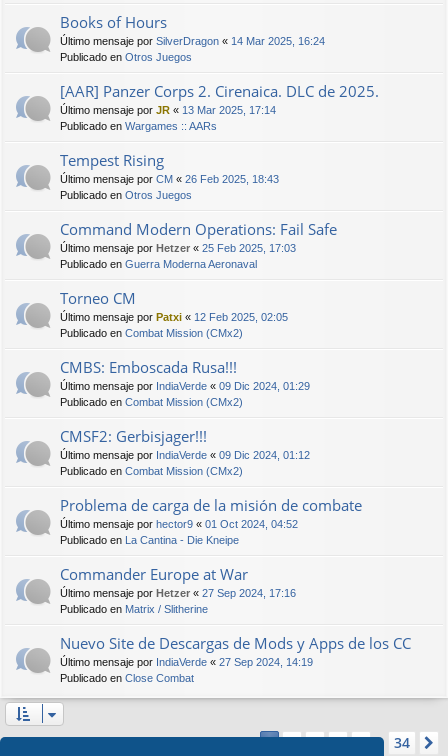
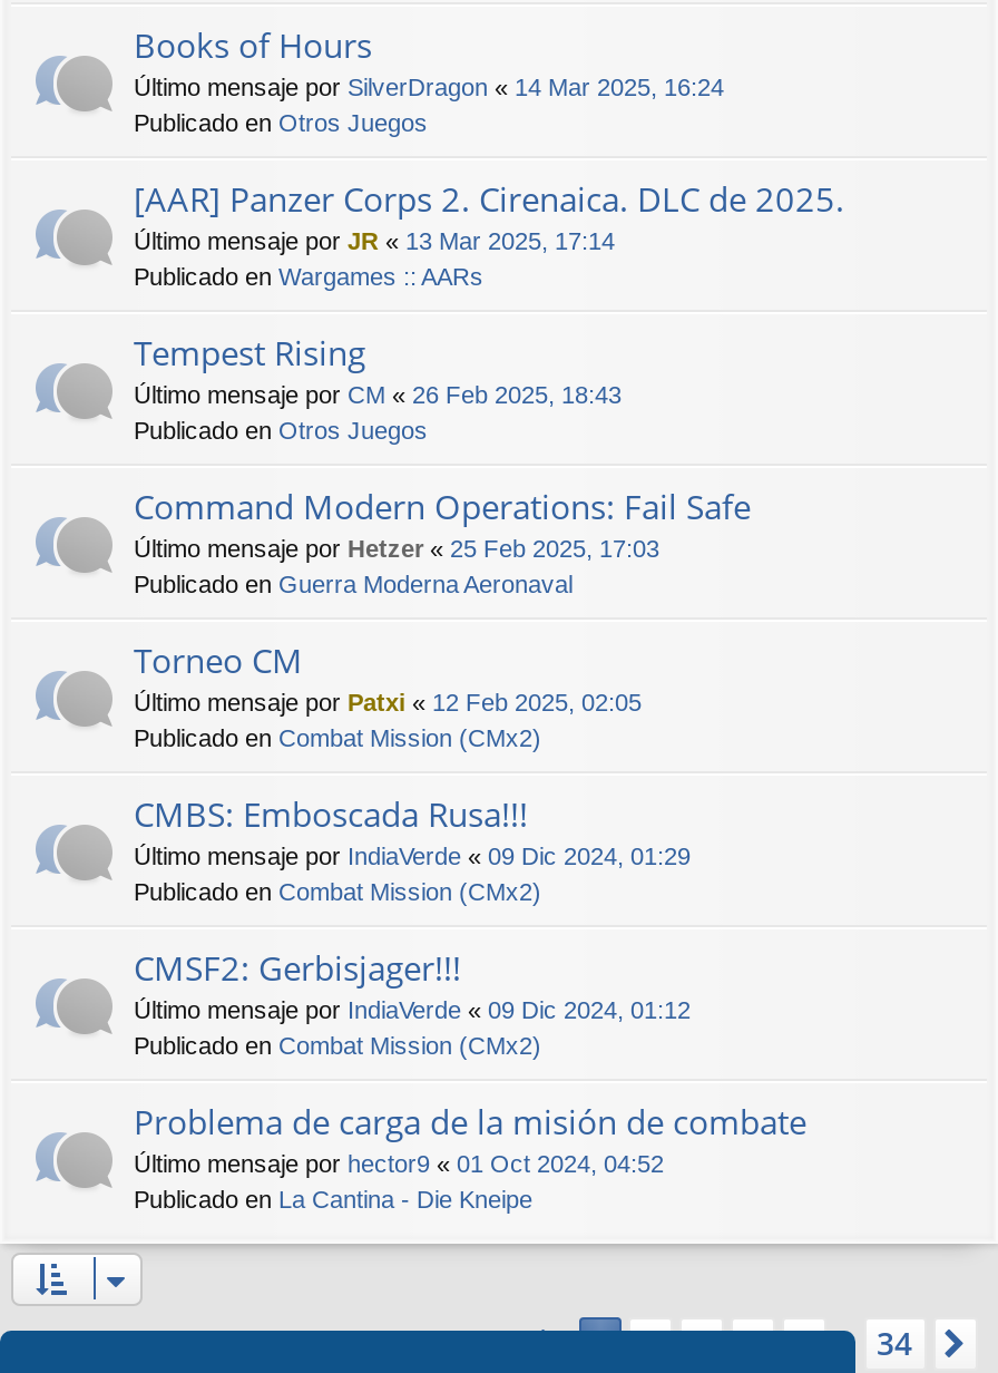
- Commander Europe at War
- Último mensaje por Hetzer «27 Sep 2024, 17:16
- Publicado en Matrix / Slitherine
- Nuevo Site de Descargas de Mods y Apps de los CC
- Último mensaje por IndiaVerde «27 Sep 2024, 14:19
- Publicado en Close Combat
